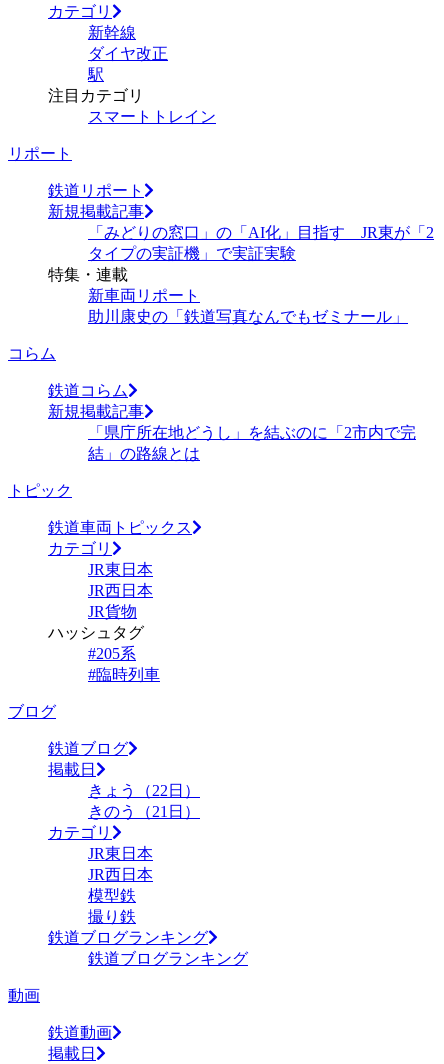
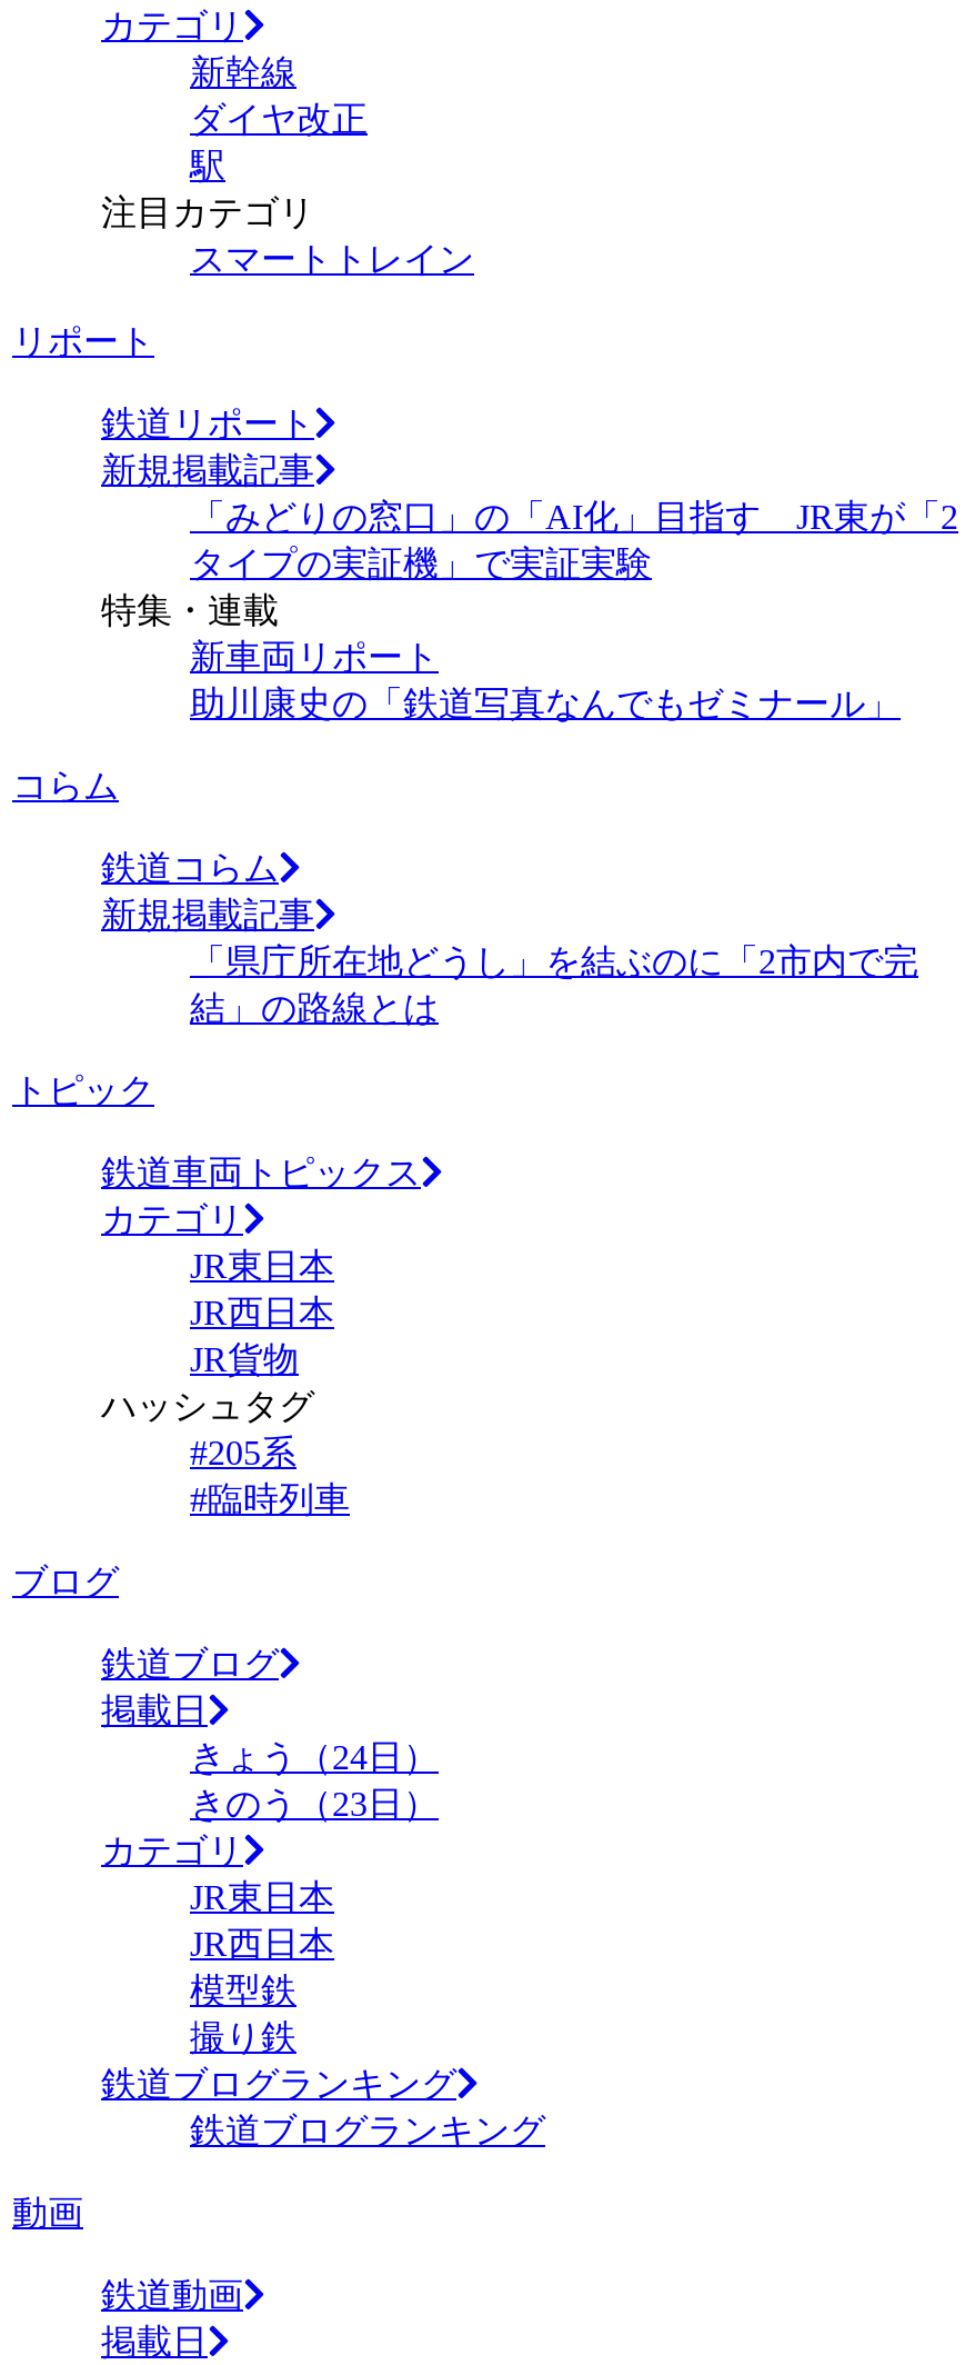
- きょう（22日）
+ きょう（24日）

- きのう（21日）
+ きのう（23日）
